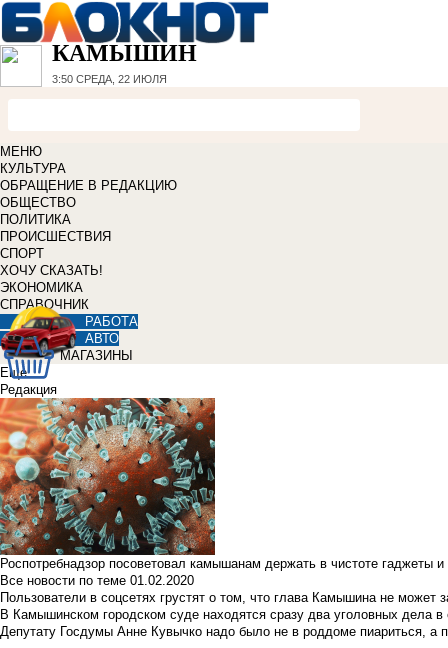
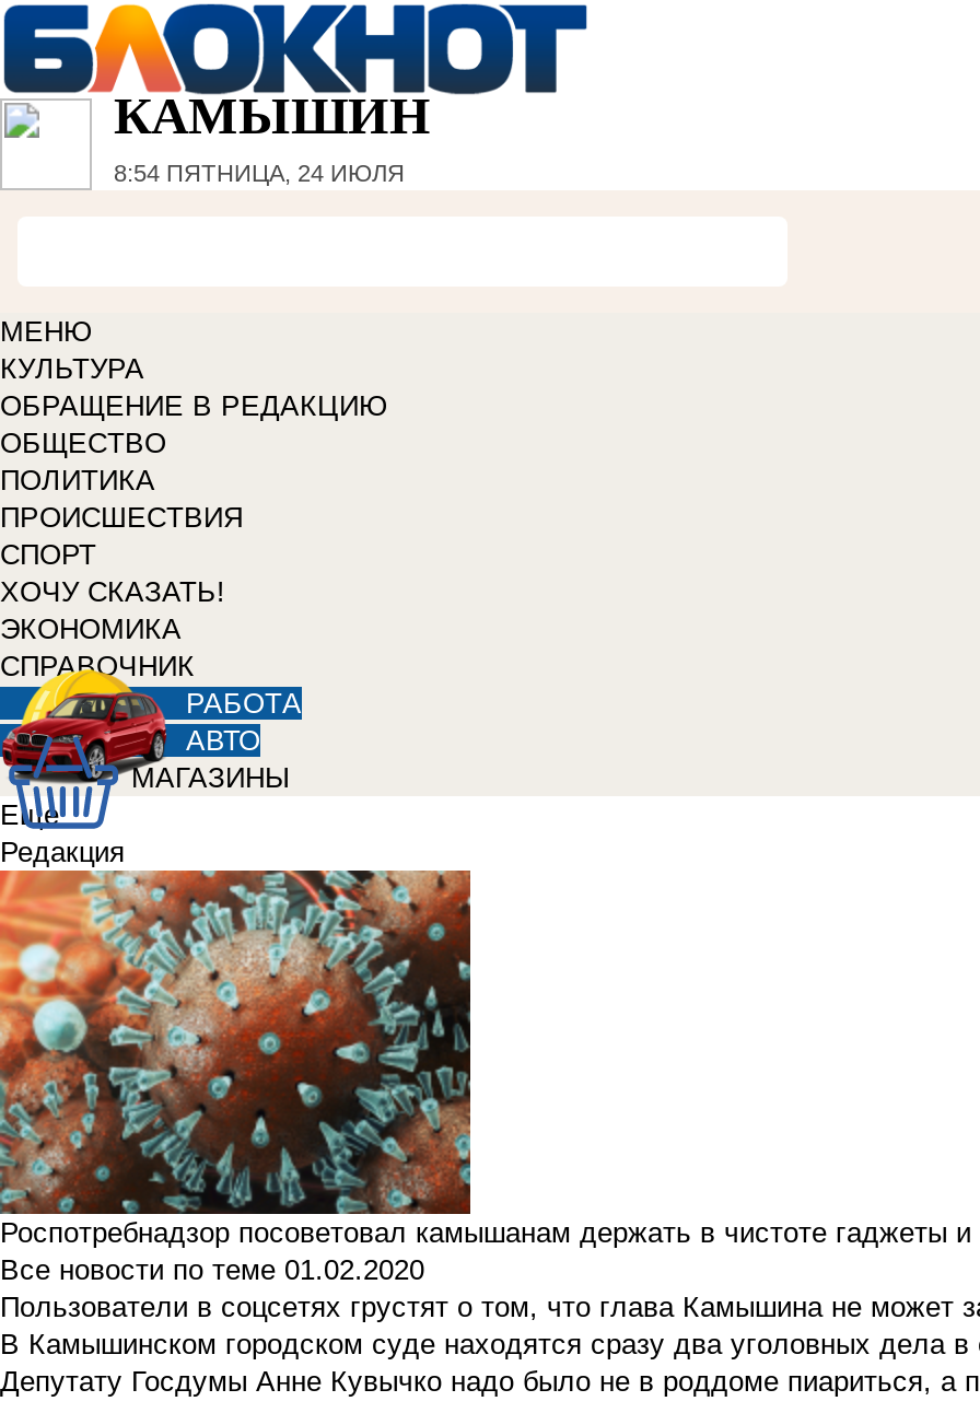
- 3:50 СРЕДА, 22 ИЮЛЯ
+ 8:54 ПЯТНИЦА, 24 ИЮЛЯ
